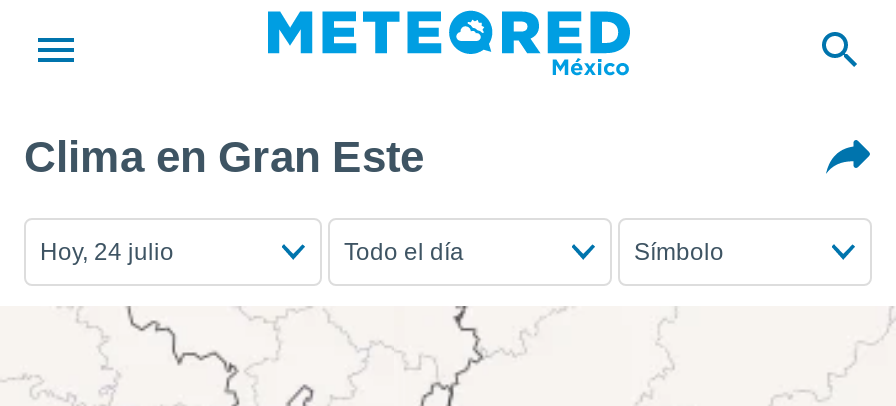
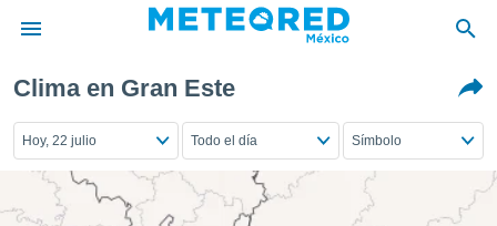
- Hoy, 24 julio
+ Hoy, 22 julio
